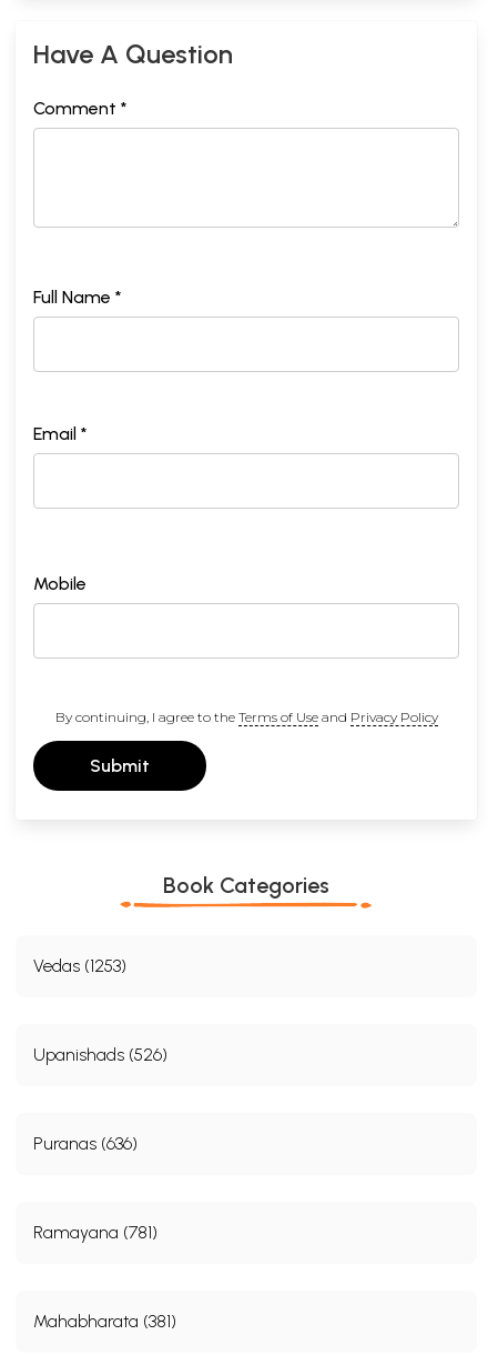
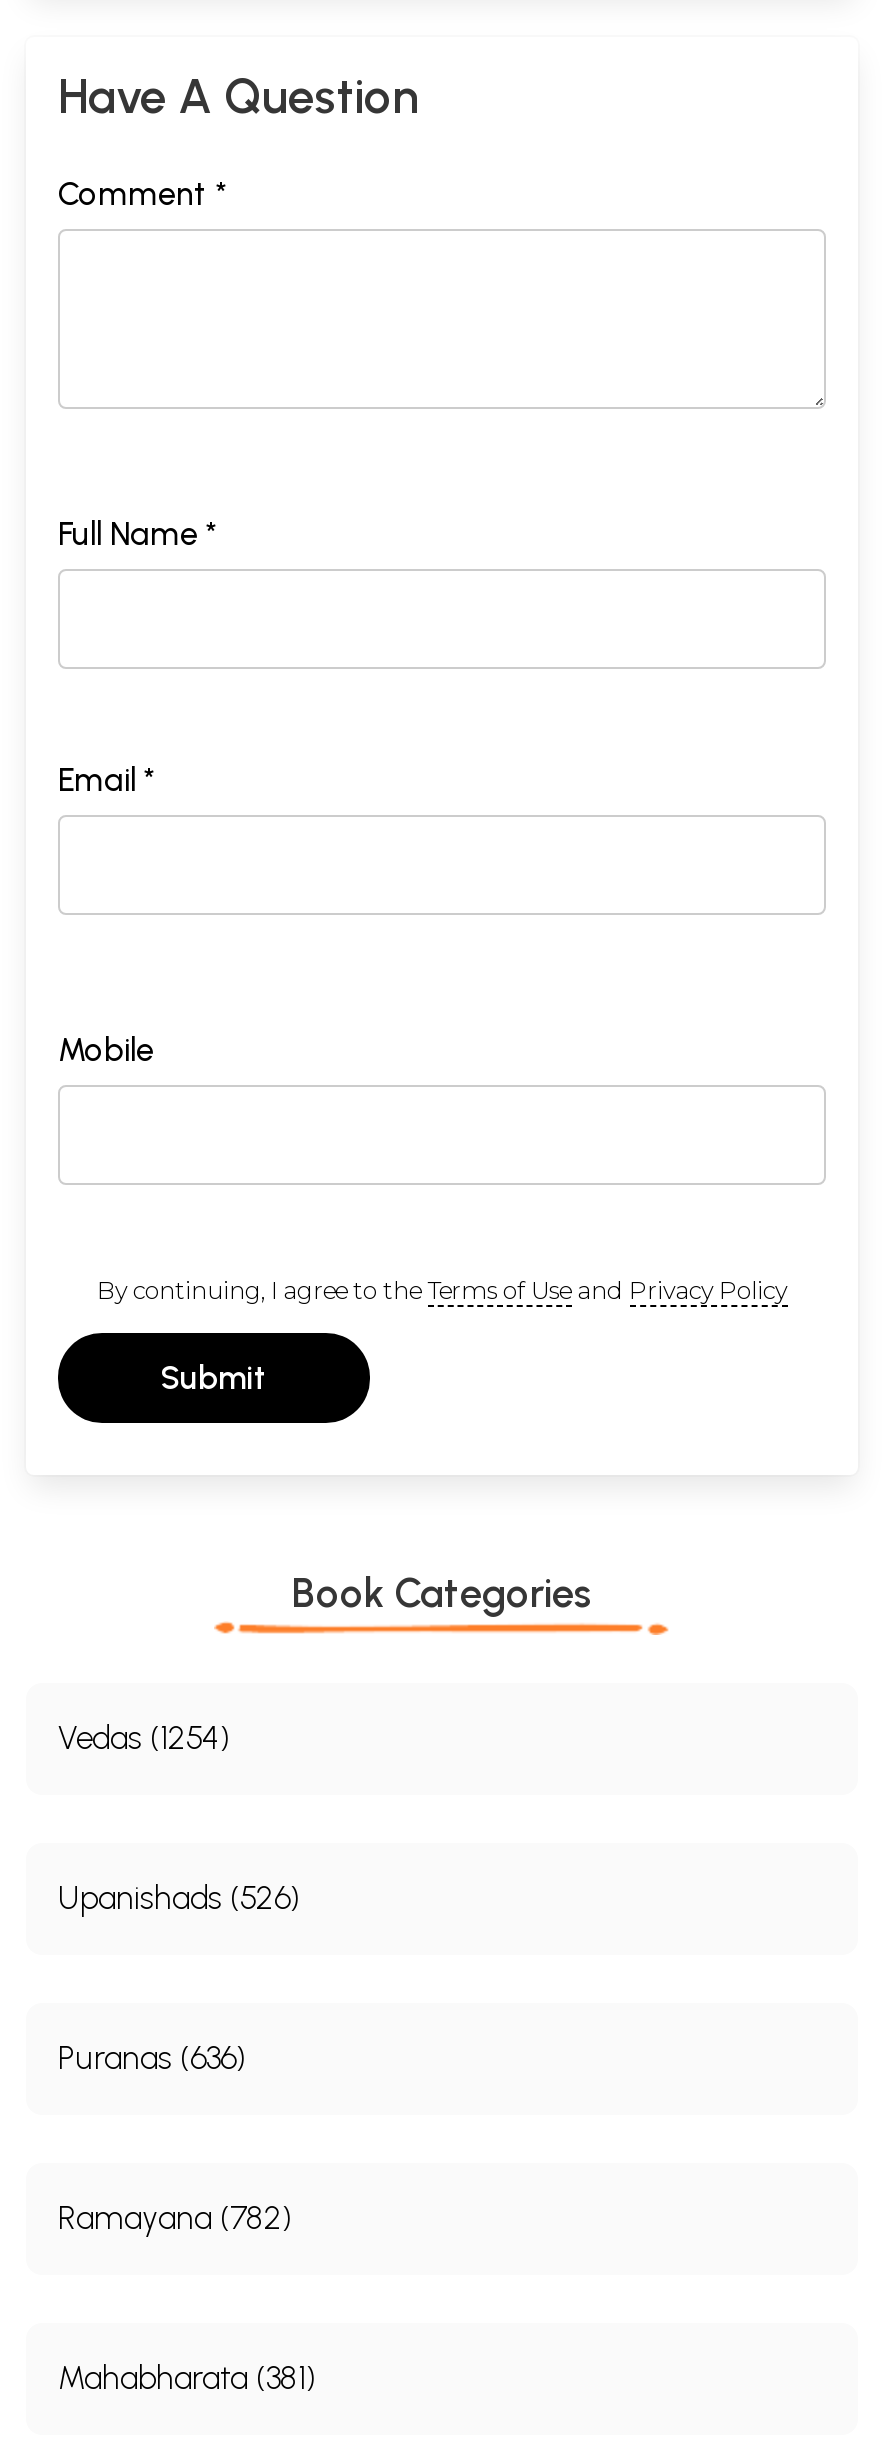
- Vedas (1253)
+ Vedas (1254)

- Ramayana (781)
+ Ramayana (782)
